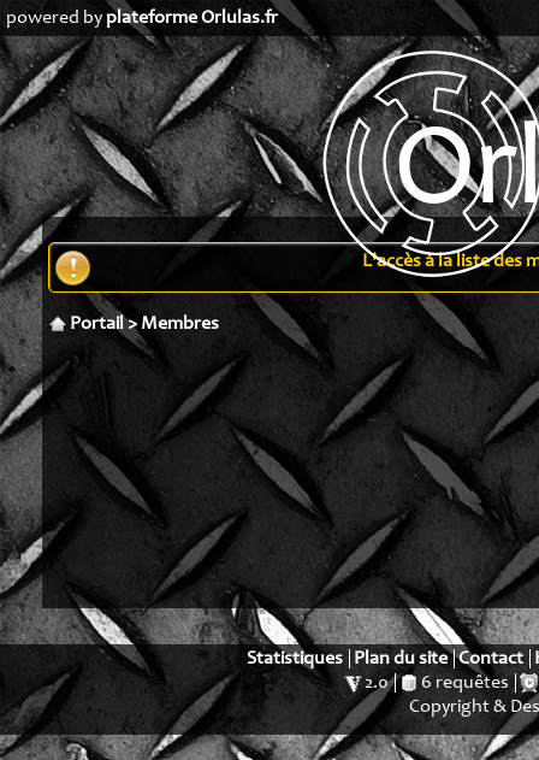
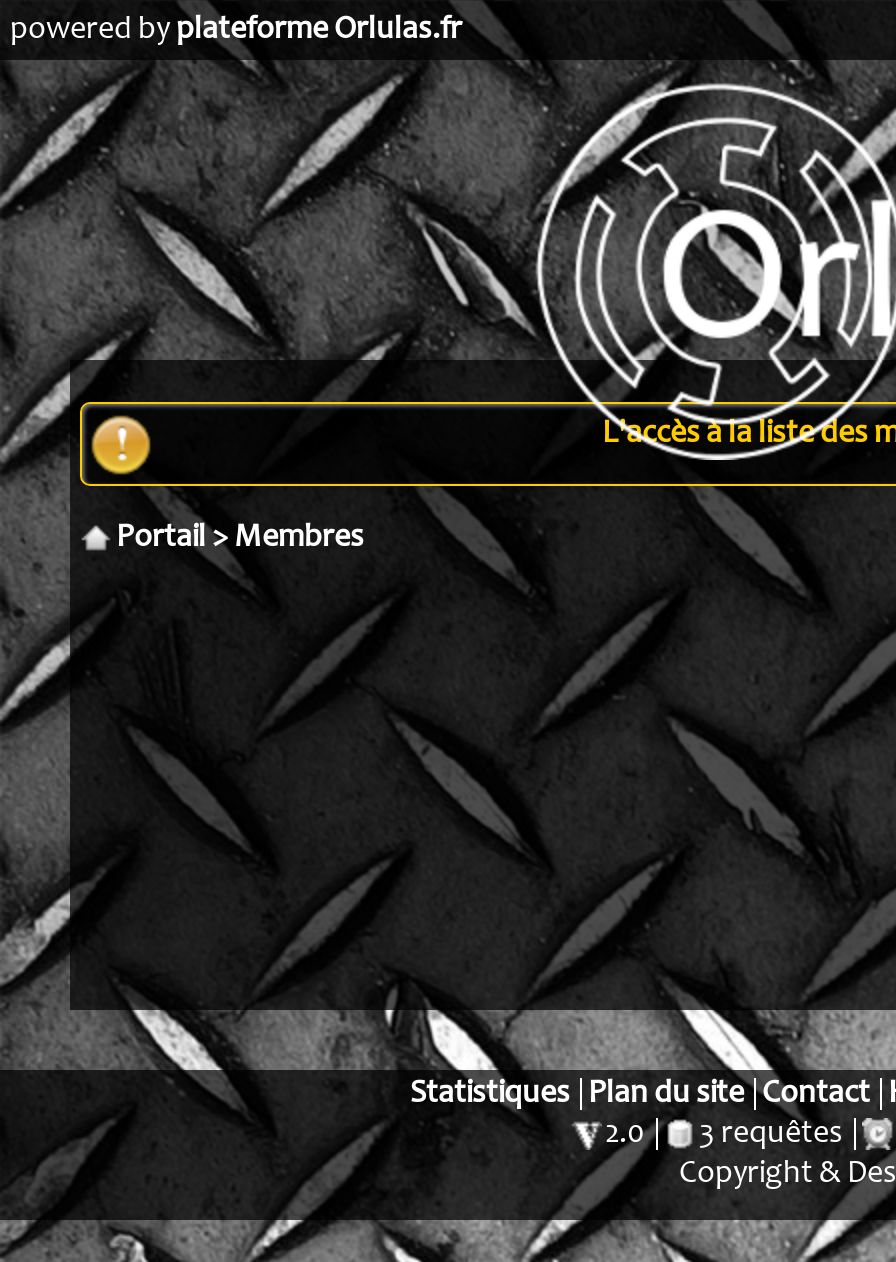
- 2.0 6 requêtes
+ 2.0 3 requêtes
